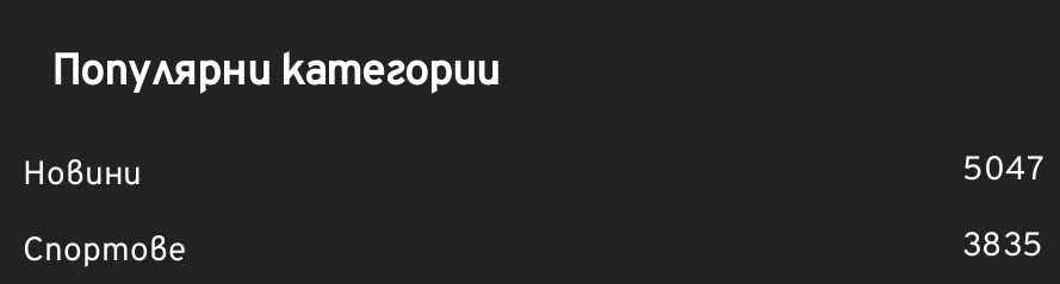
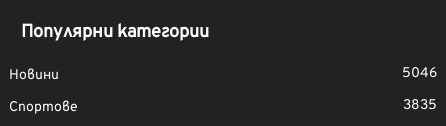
- 5047
+ 5046
